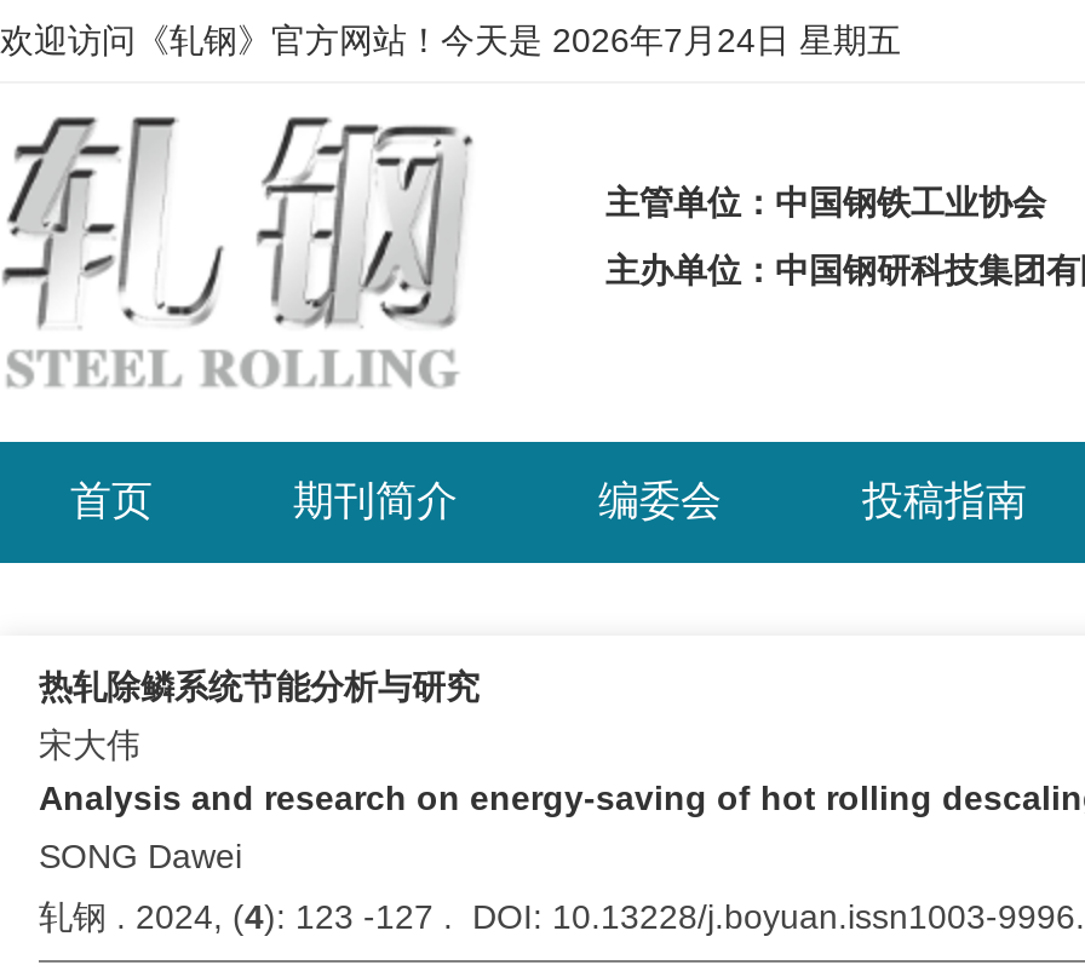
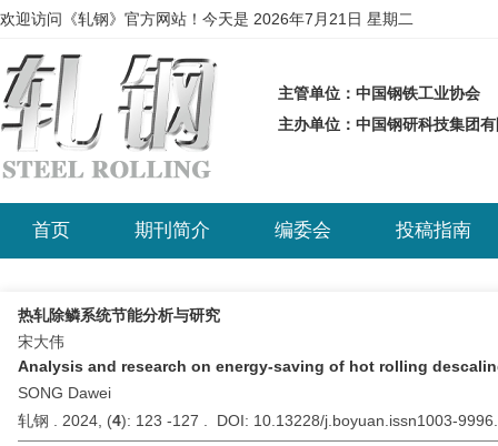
- 欢迎访问《轧钢》官方网站！今天是2026年7月24日 星期五
+ 欢迎访问《轧钢》官方网站！今天是2026年7月21日 星期二
